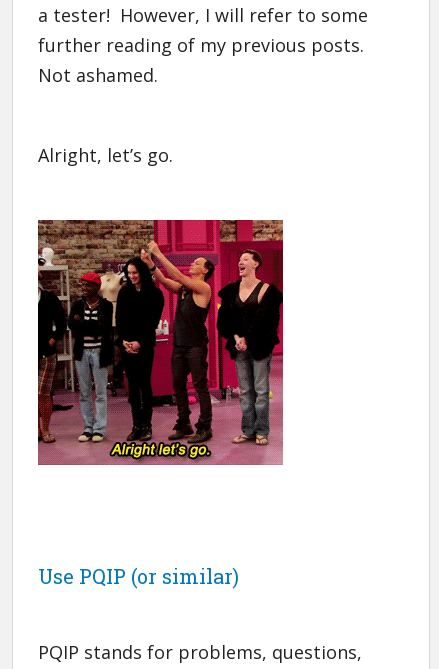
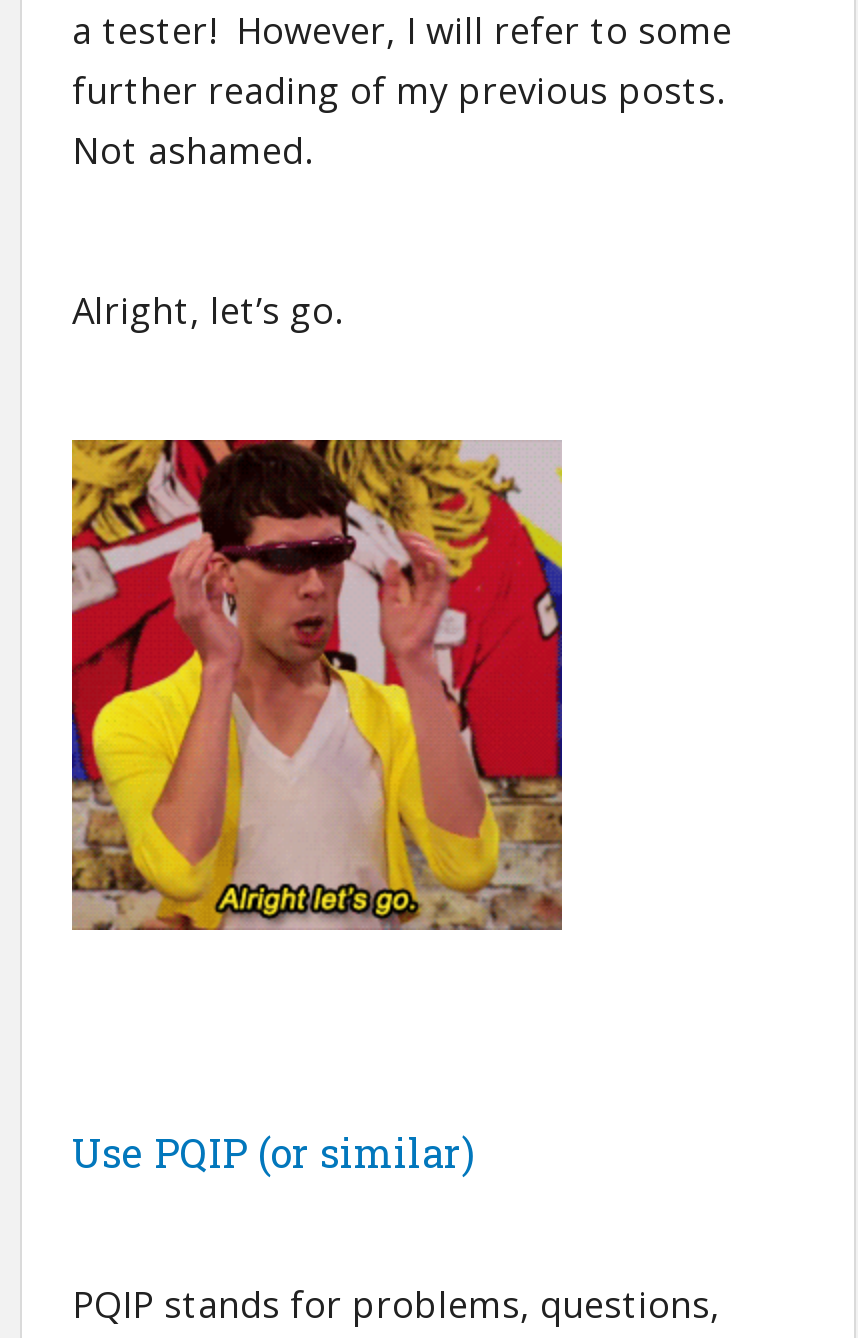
- [image]
+ [image]
